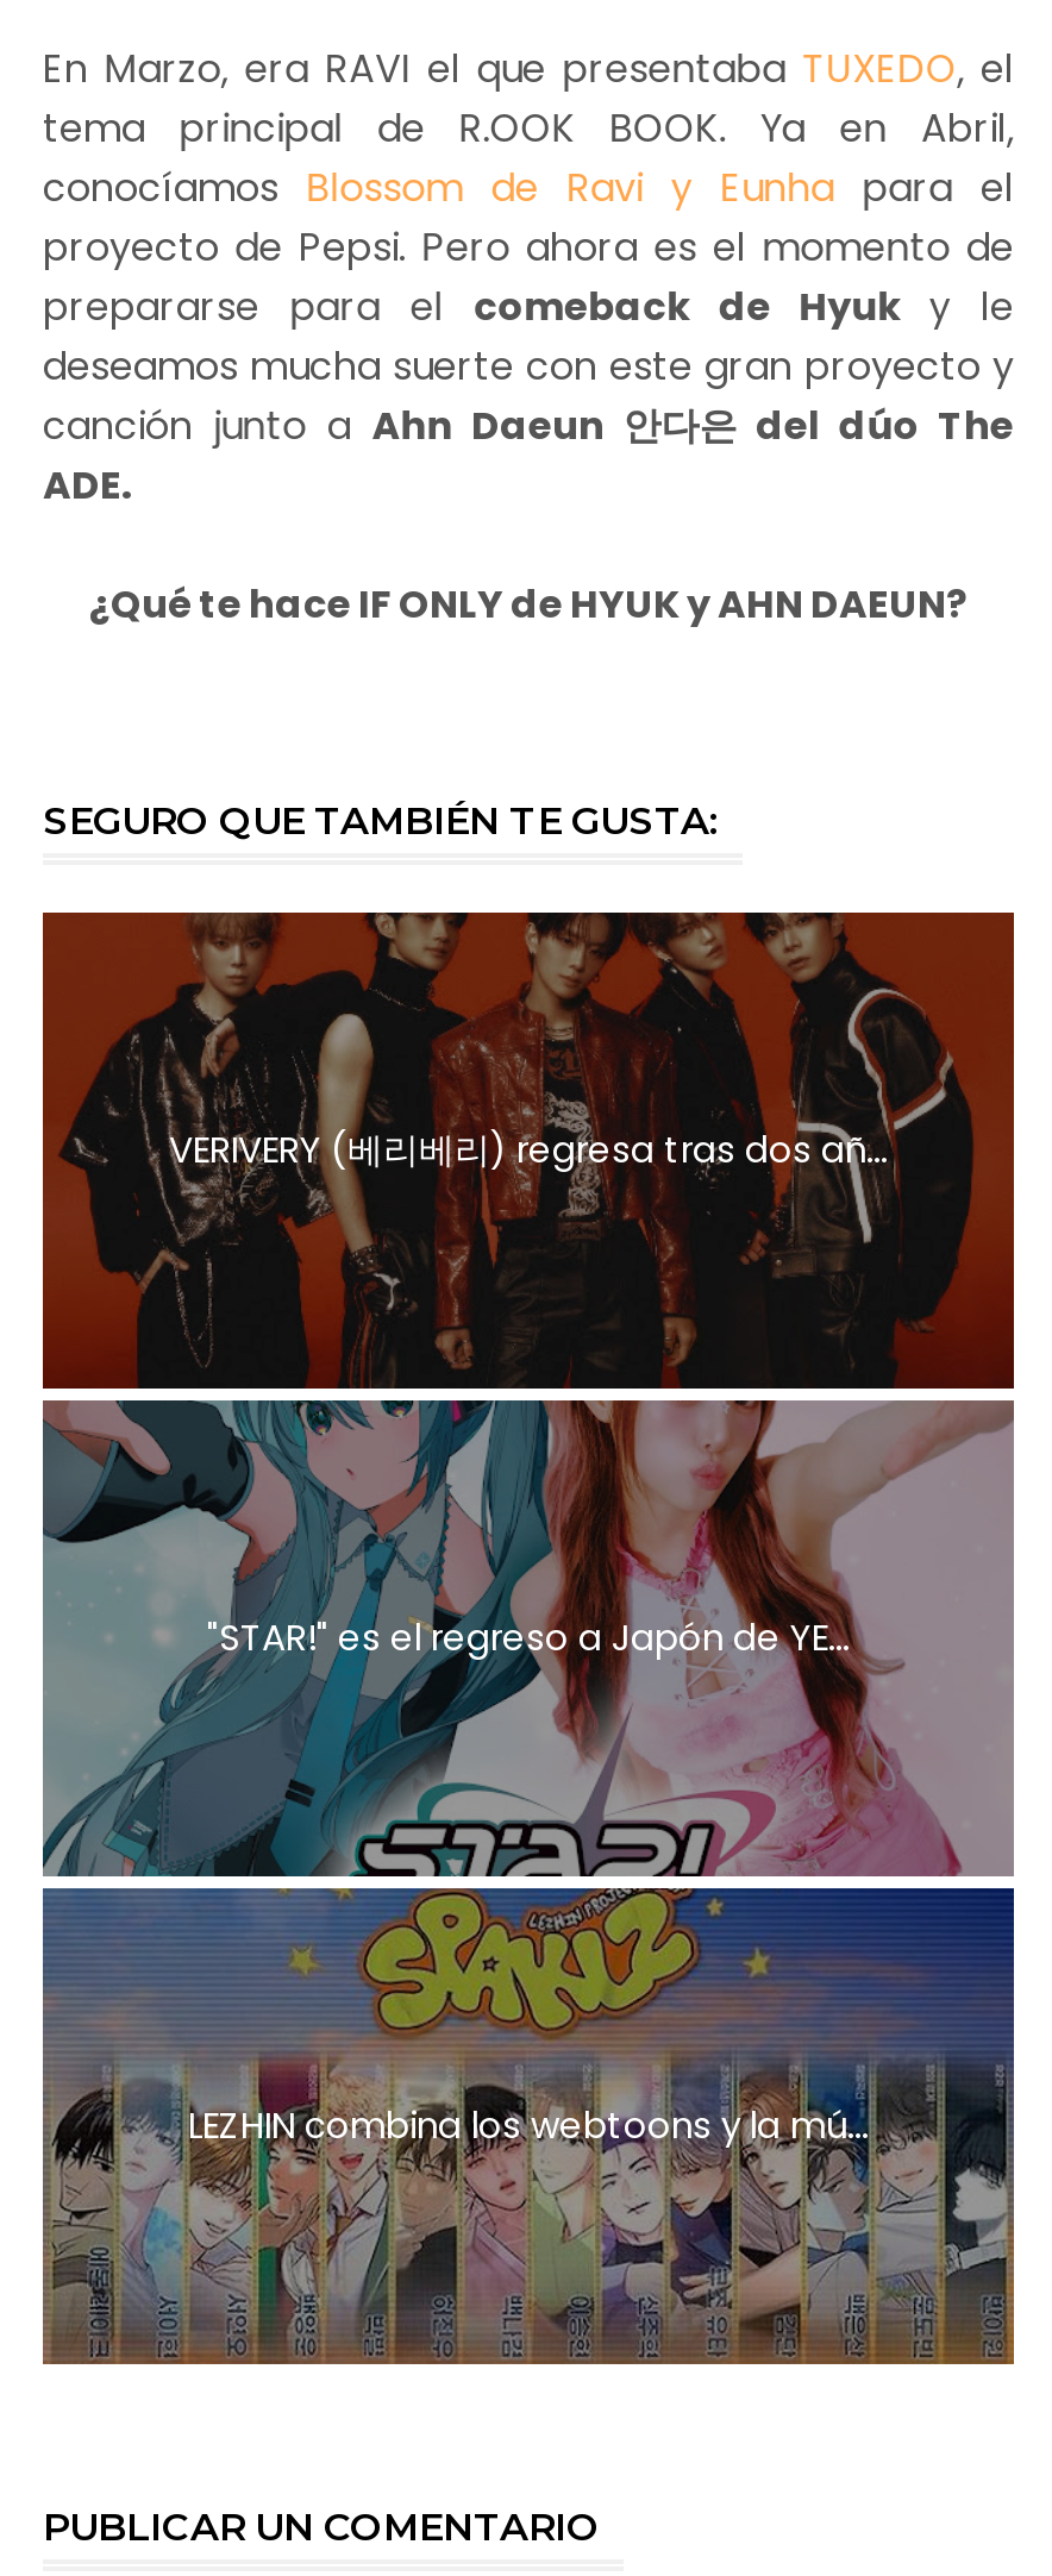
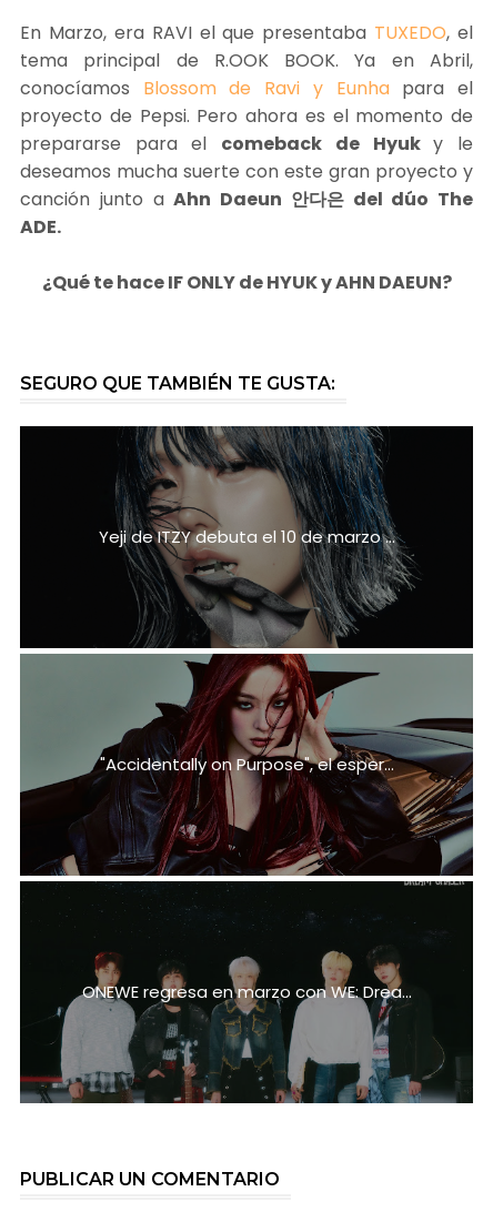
- [image]
- VERIVERY (베리베리) regresa tras dos añ...
+ [image]
+ Yeji de ITZY debuta el 10 de marzo ...

- "STAR!" es el regreso a Japón de YE...
+ "Accidentally on Purpose", el esper...

- LEZHIN combina los webtoons y la mú...
+ ONEWE regresa en marzo con WE: Drea...
